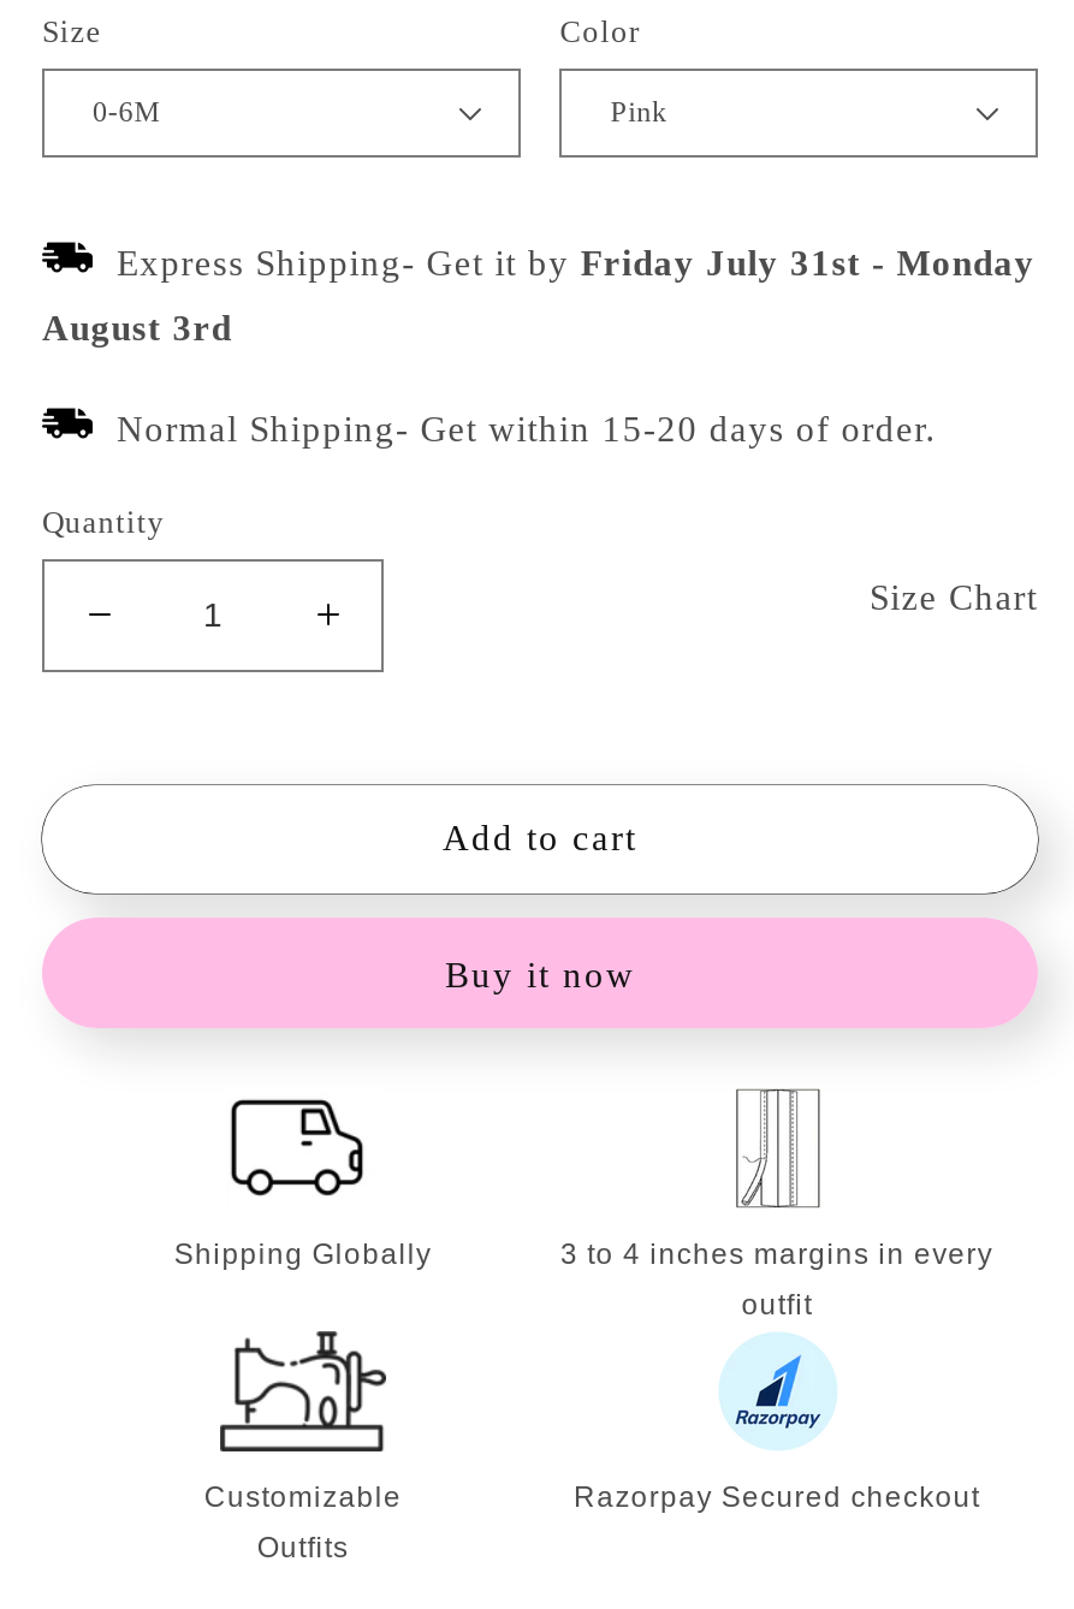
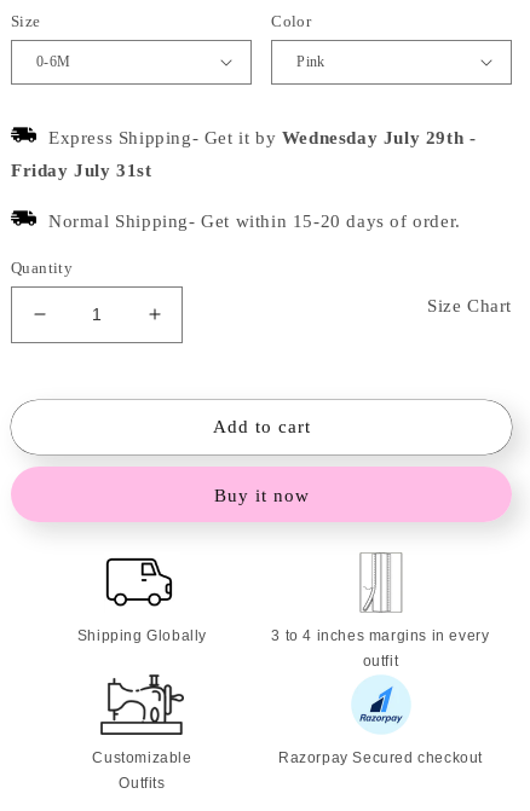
- Express Shipping- Get it by Friday July 31st - Monday
+ Express Shipping- Get it by Wednesday July 29th -

- August 3rd
+ Friday July 31st
